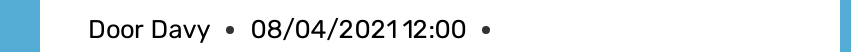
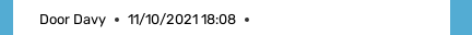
- Door Davy 08/04/2021 12:00
+ Door Davy 11/10/2021 18:08
